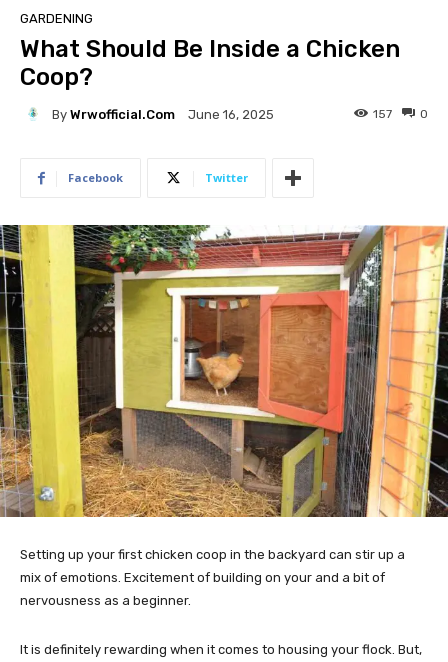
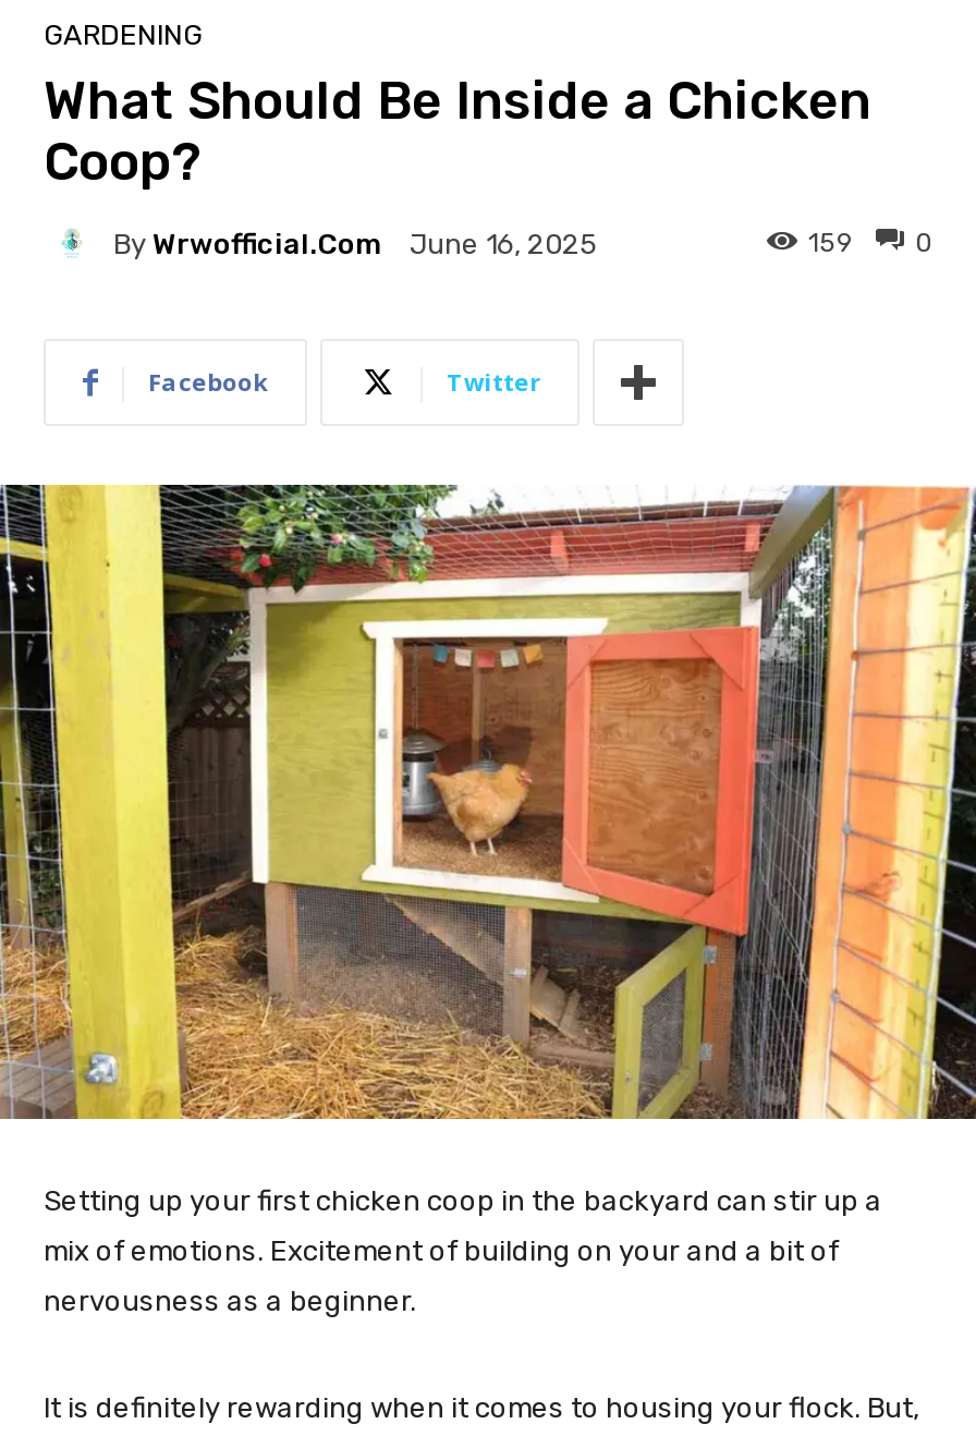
- 157 0
+ 159 0
